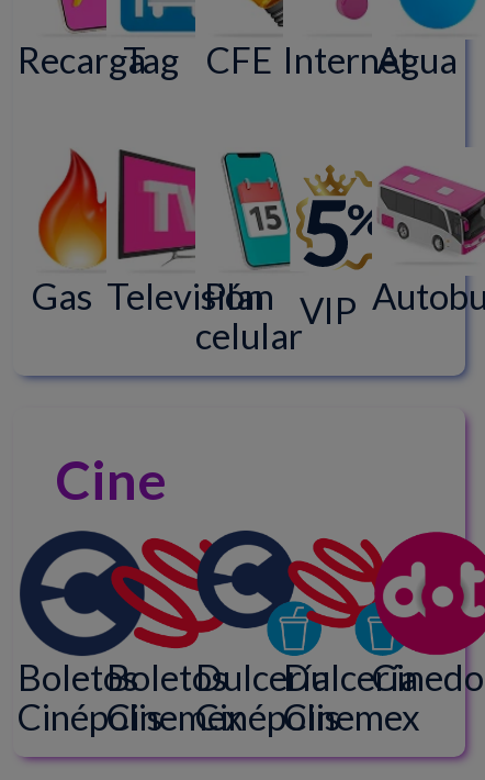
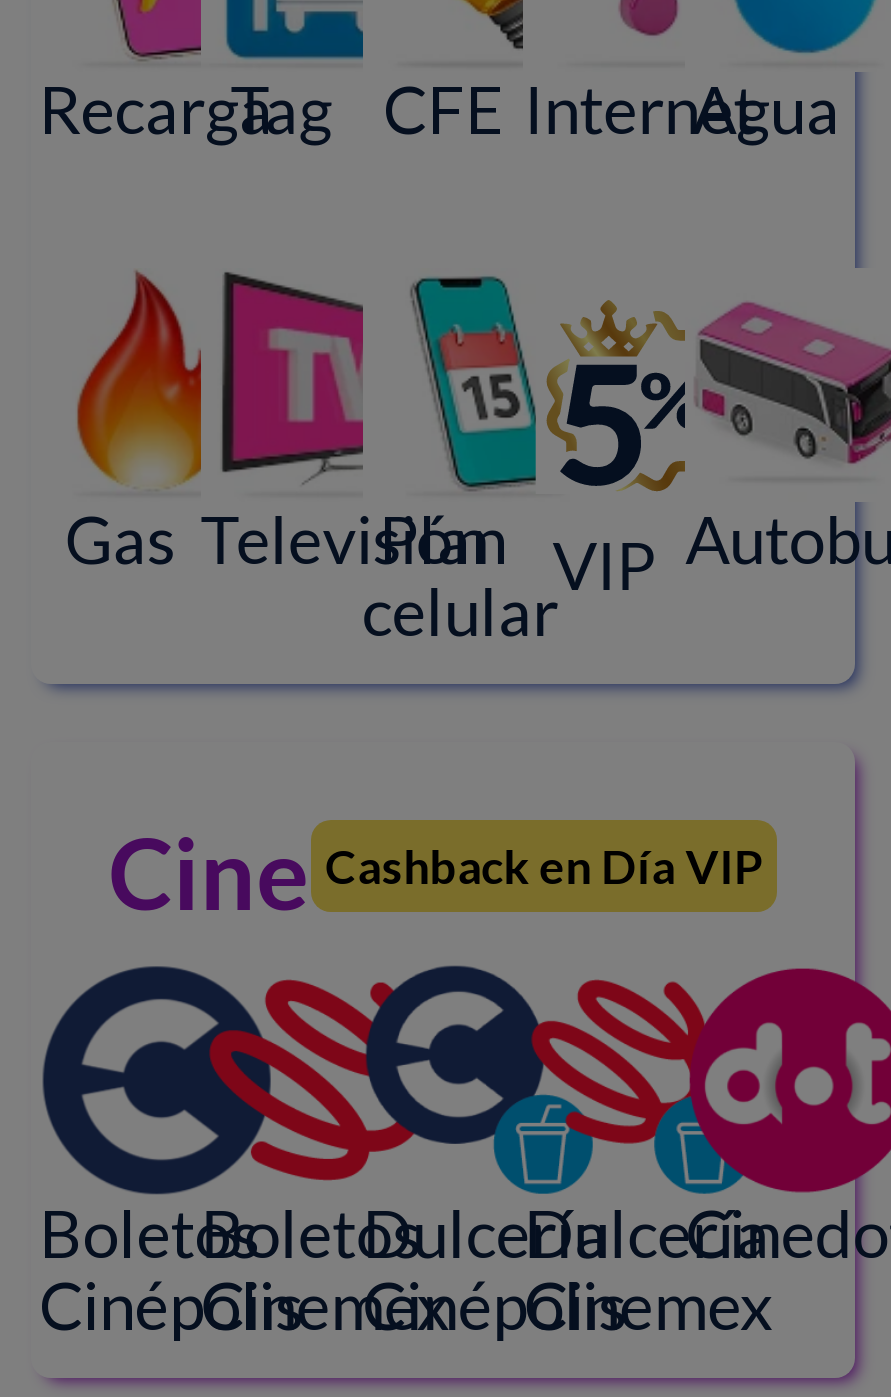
- Cine
+ Cine Cashback en Día VIP
